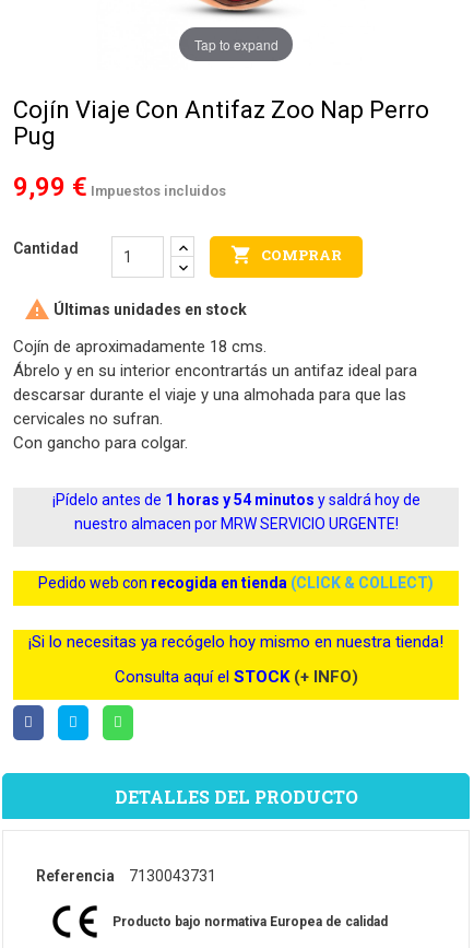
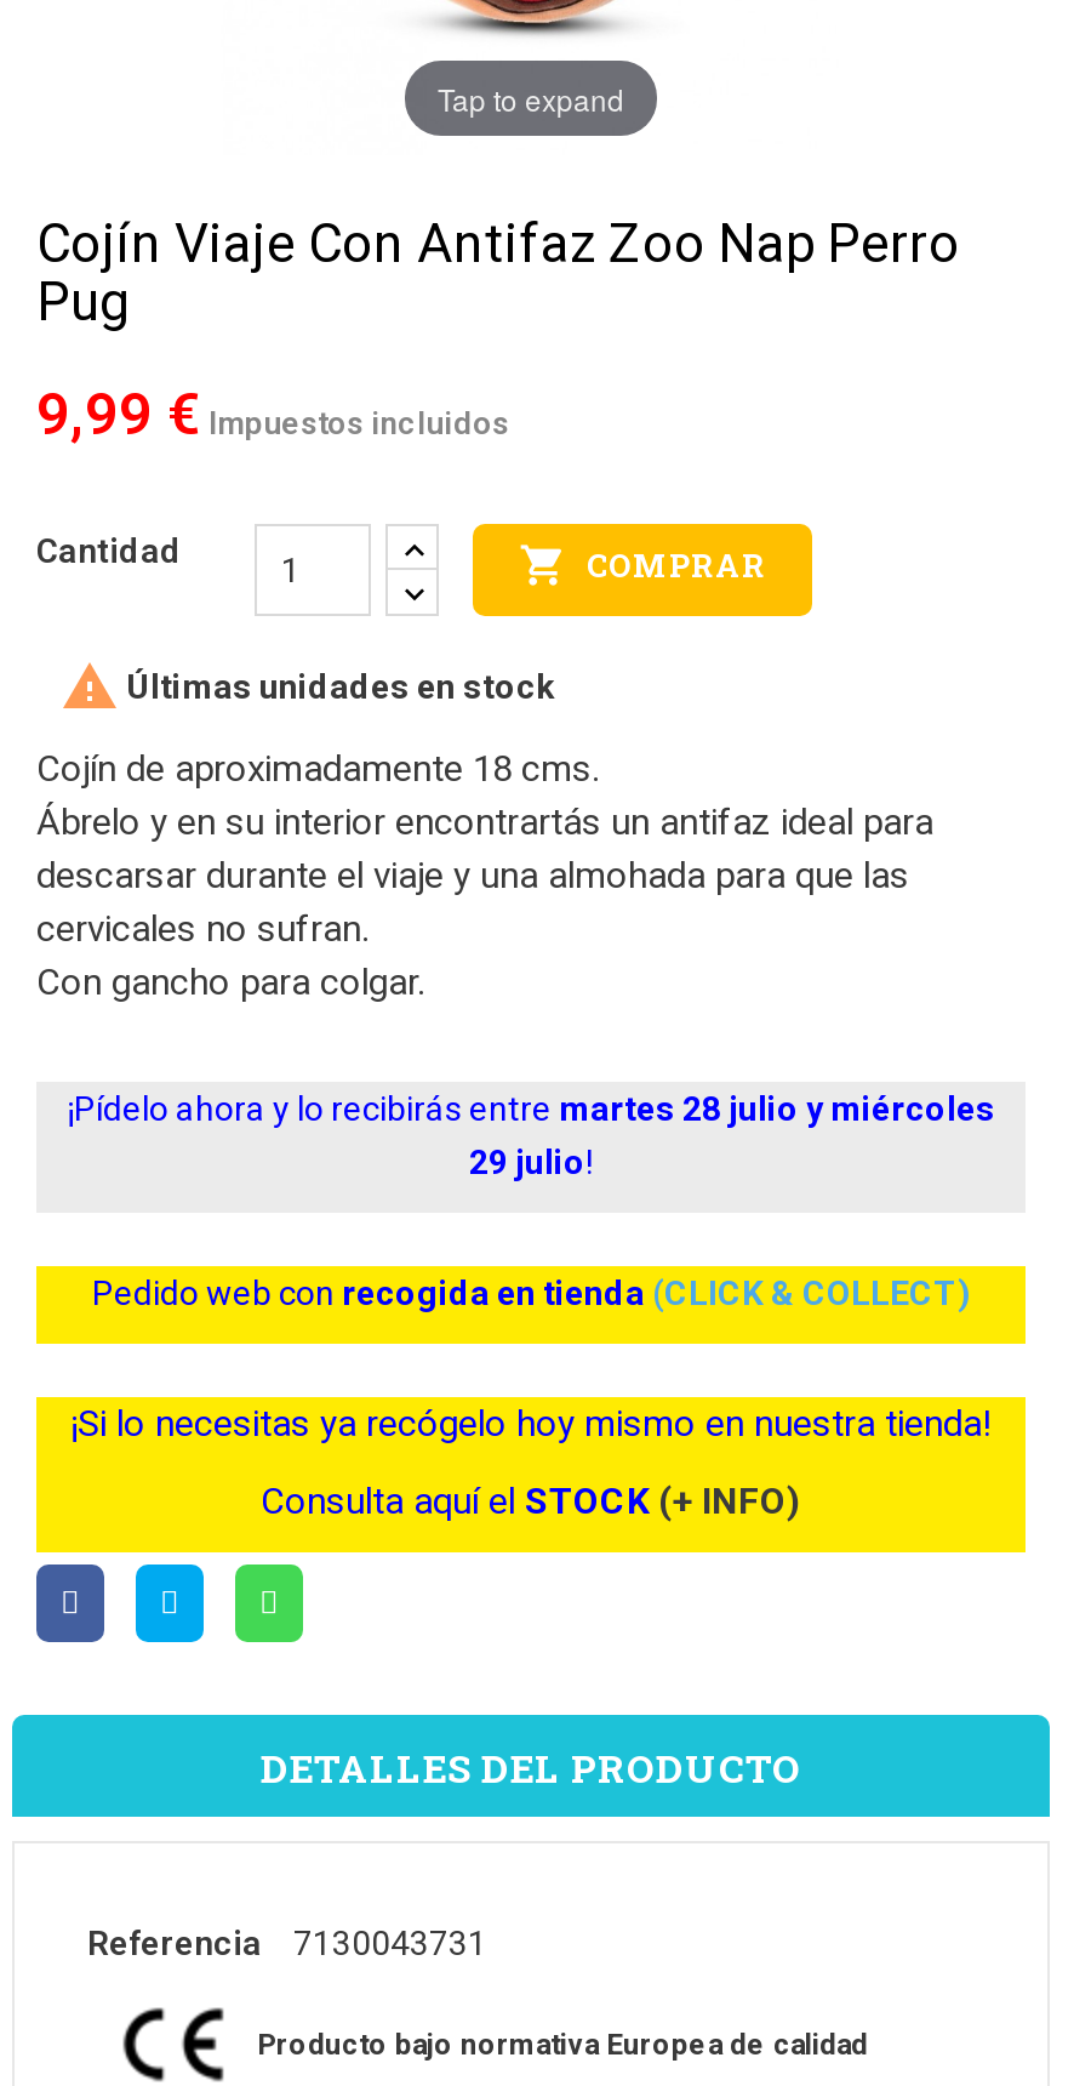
- ¡Pídelo antes de 1 horas y 54 minutos y saldrá hoy de
- nuestro almacen por MRW SERVICIO URGENTE!
+ ¡Pídelo ahora y lo recibirás entre martes 28 julio y miércoles
+ 29 julio!
